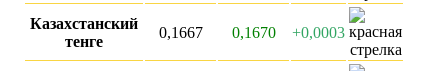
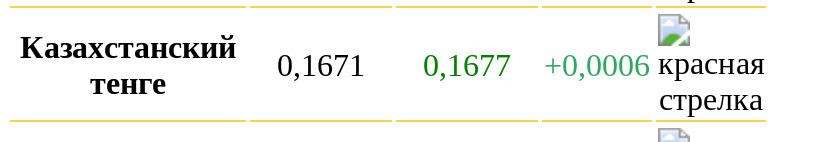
- 0,1667
+ 0,1671

- 0,1670
+ 0,1677

- +0,0003
+ +0,0006
